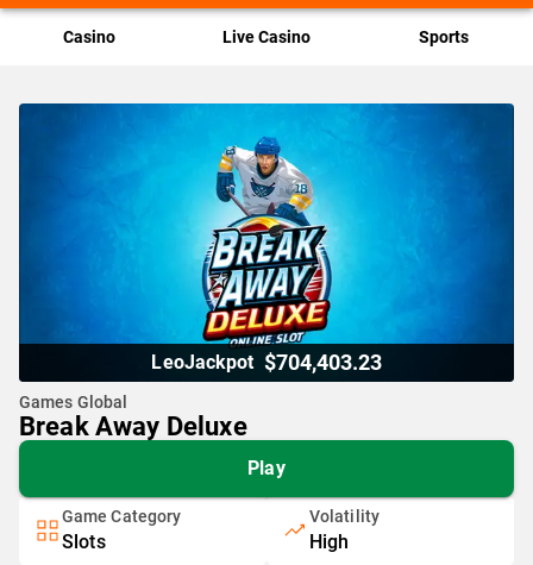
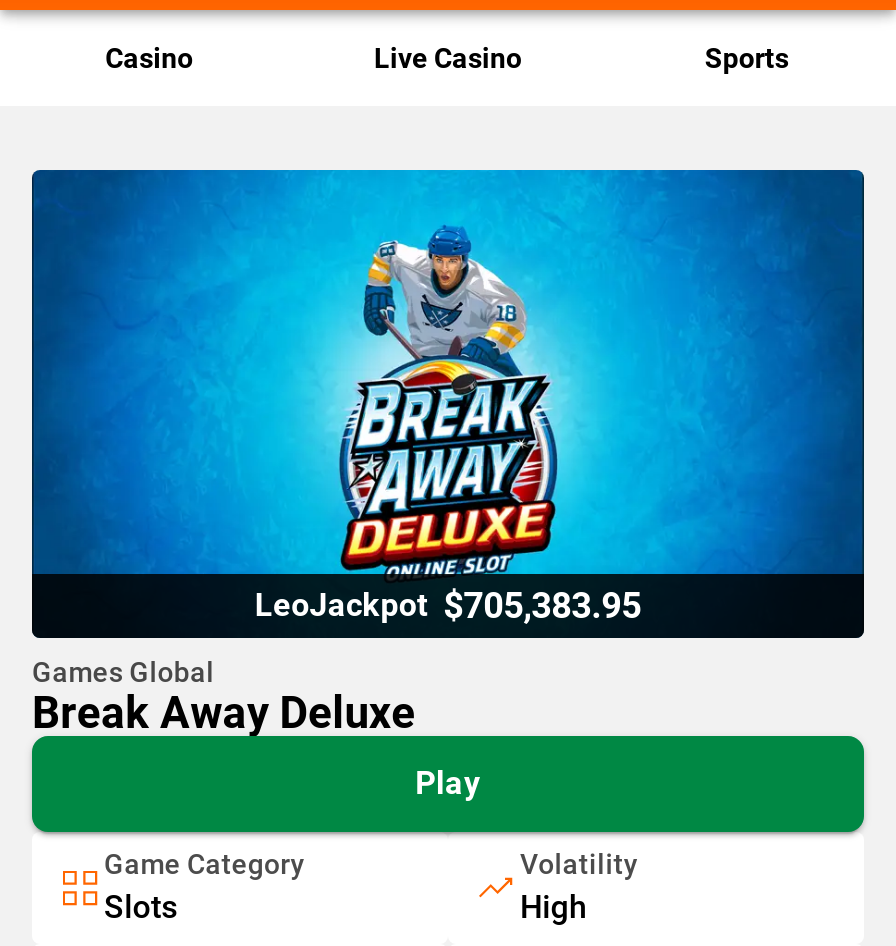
- LeoJackpot $704,403.23
+ LeoJackpot $705,383.95
